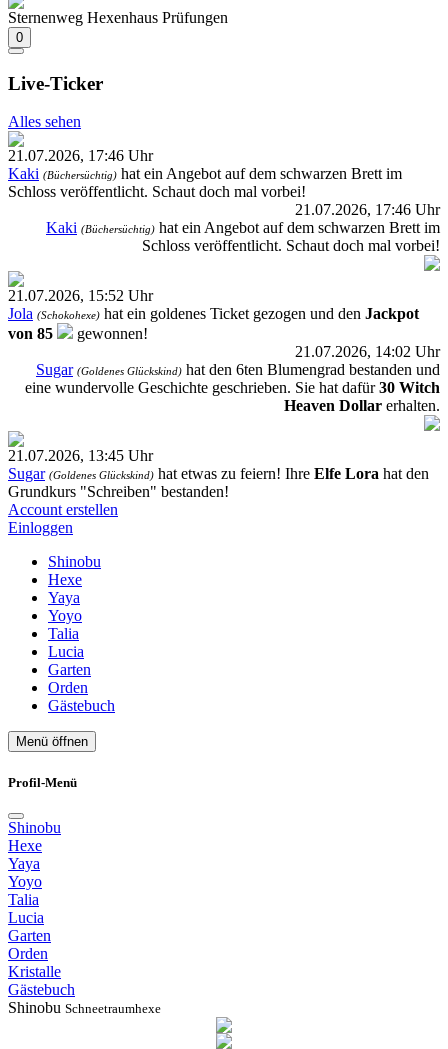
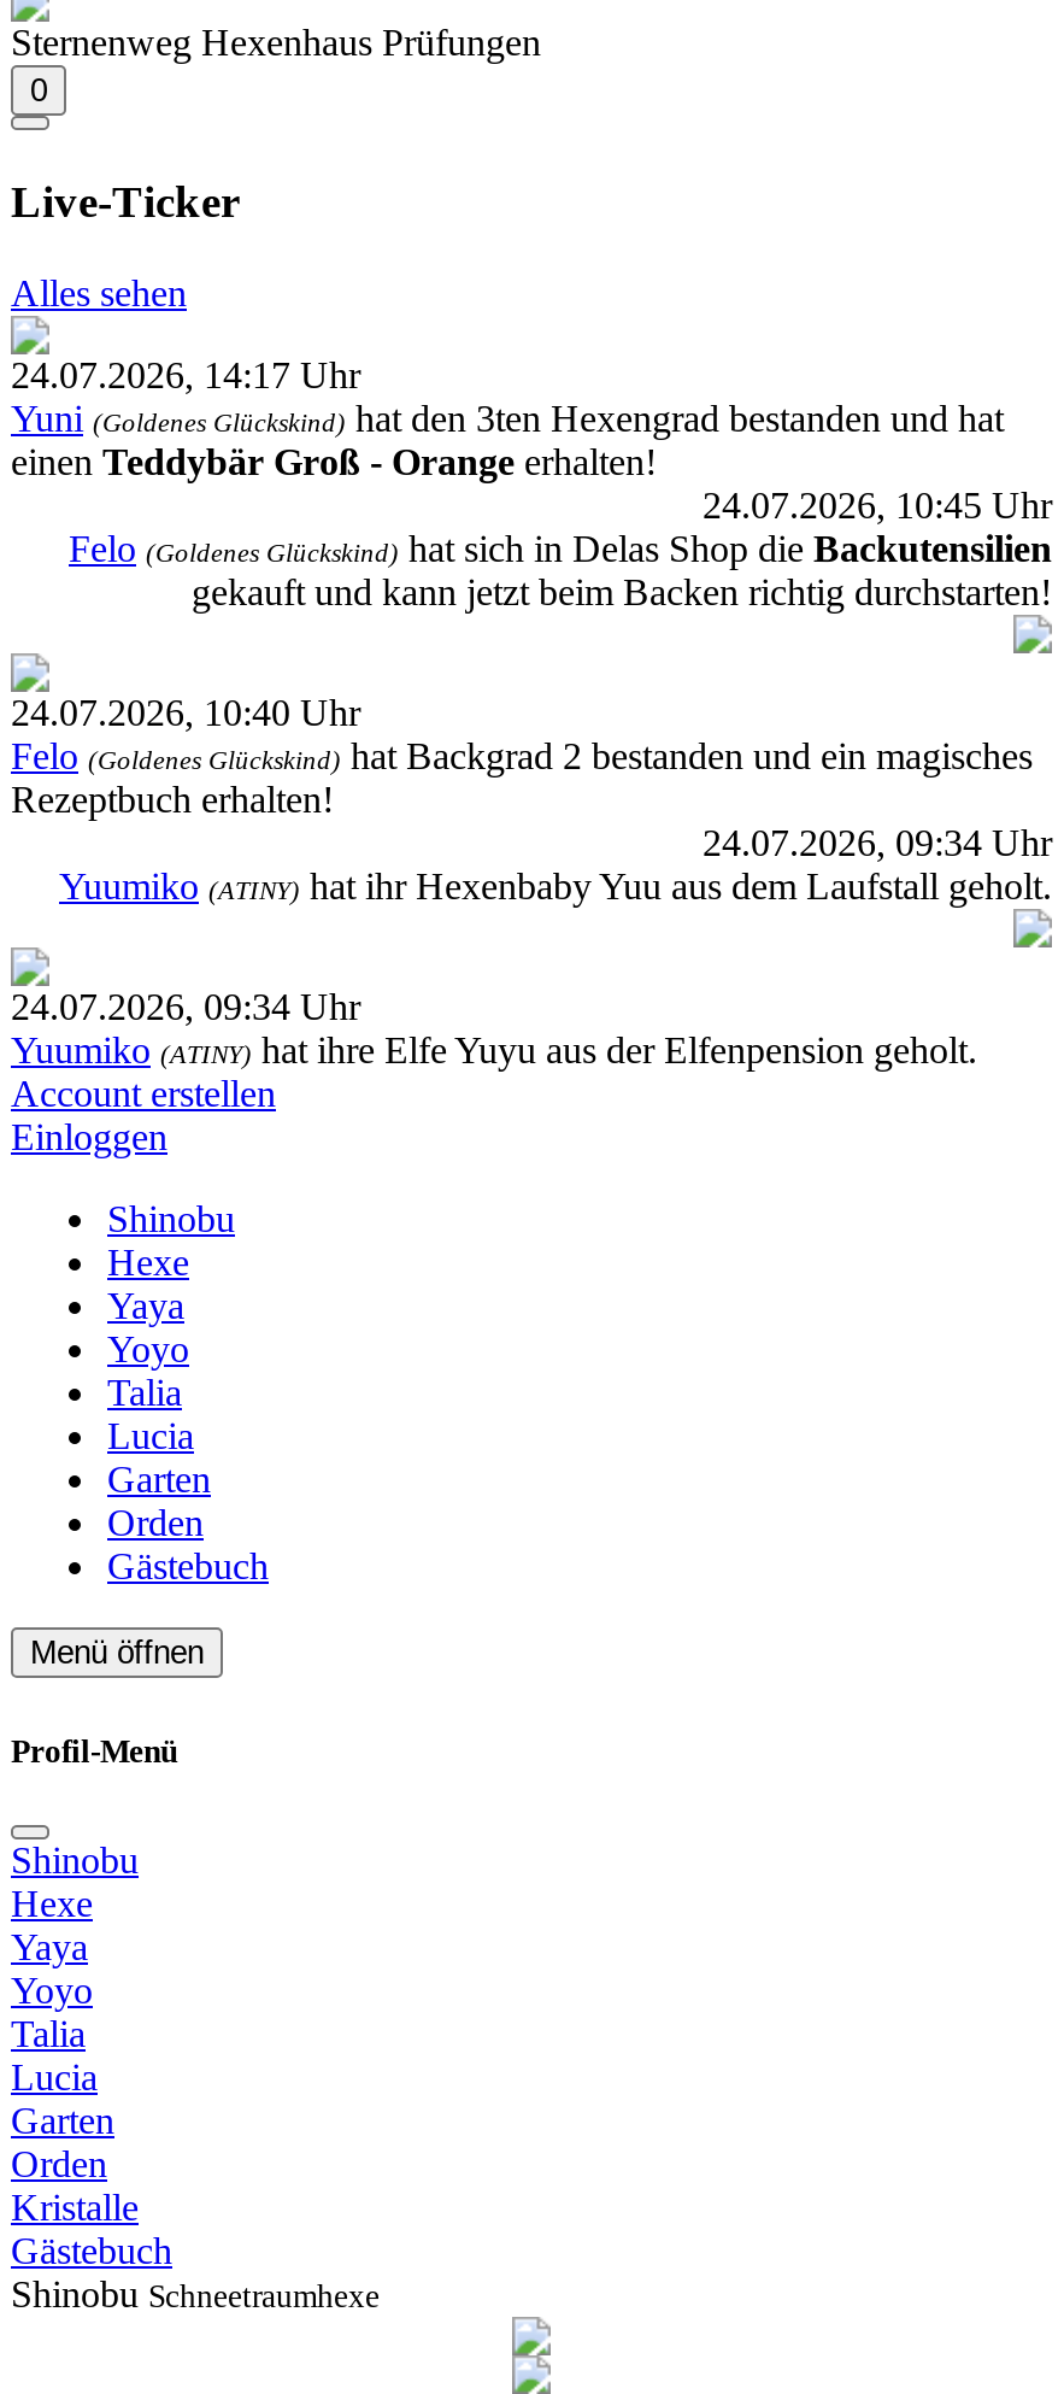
- 21.07.2026, 17:46 Uhr
- Kaki (Büchersüchtig) hat ein Angebot auf dem schwarzen Brett im
- Schloss veröffentlicht. Schaut doch mal vorbei!
- 21.07.2026, 17:46 Uhr
- Kaki (Büchersüchtig) hat ein Angebot auf dem schwarzen Brett im
- Schloss veröffentlicht. Schaut doch mal vorbei!
+ 24.07.2026, 14:17 Uhr
+ Yuni (Goldenes Glückskind) hat den 3ten Hexengrad bestanden und hat
+ einen Teddybär Groß - Orange erhalten!
+ 24.07.2026, 10:45 Uhr
+ Felo (Goldenes Glückskind) hat sich in Delas Shop die Backutensilien
+ gekauft und kann jetzt beim Backen richtig durchstarten!

- 21.07.2026, 15:52 Uhr
- Jola (Schokohexe) hat ein goldenes Ticket gezogen und den Jackpot
- von 85
- gewonnen!
- 21.07.2026, 14:02 Uhr
- Sugar (Goldenes Glückskind) hat den 6ten Blumengrad bestanden und
- eine wundervolle Geschichte geschrieben. Sie hat dafür 30 Witch
- Heaven Dollar erhalten.
+ 24.07.2026, 10:40 Uhr
+ Felo (Goldenes Glückskind) hat Backgrad 2 bestanden und ein magisches
+ Rezeptbuch erhalten!
+ 24.07.2026, 09:34 Uhr
+ Yuumiko (ATINY) hat ihr Hexenbaby Yuu aus dem Laufstall geholt.

- 21.07.2026, 13:45 Uhr
- Sugar (Goldenes Glückskind) hat etwas zu feiern! Ihre Elfe Lora hat den
- Grundkurs "Schreiben" bestanden!
+ 24.07.2026, 09:34 Uhr
+ Yuumiko (ATINY) hat ihre Elfe Yuyu aus der Elfenpension geholt.
